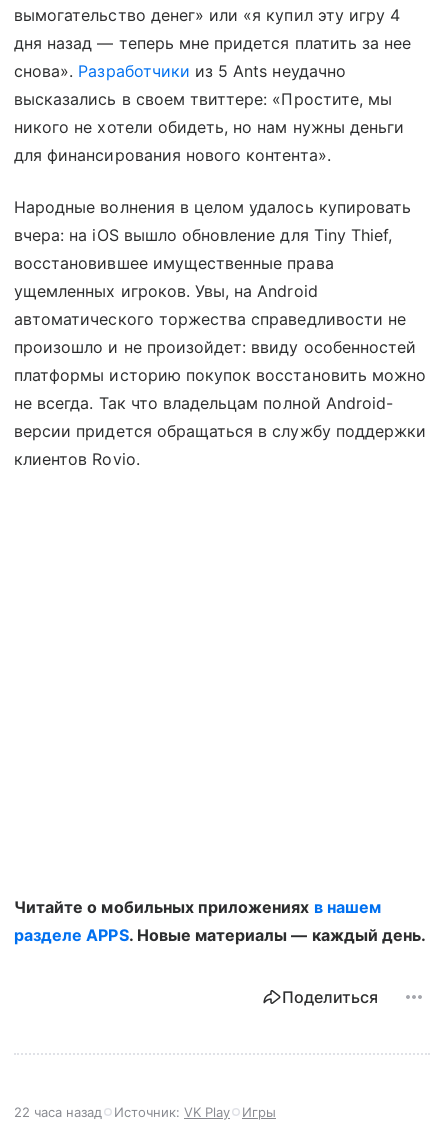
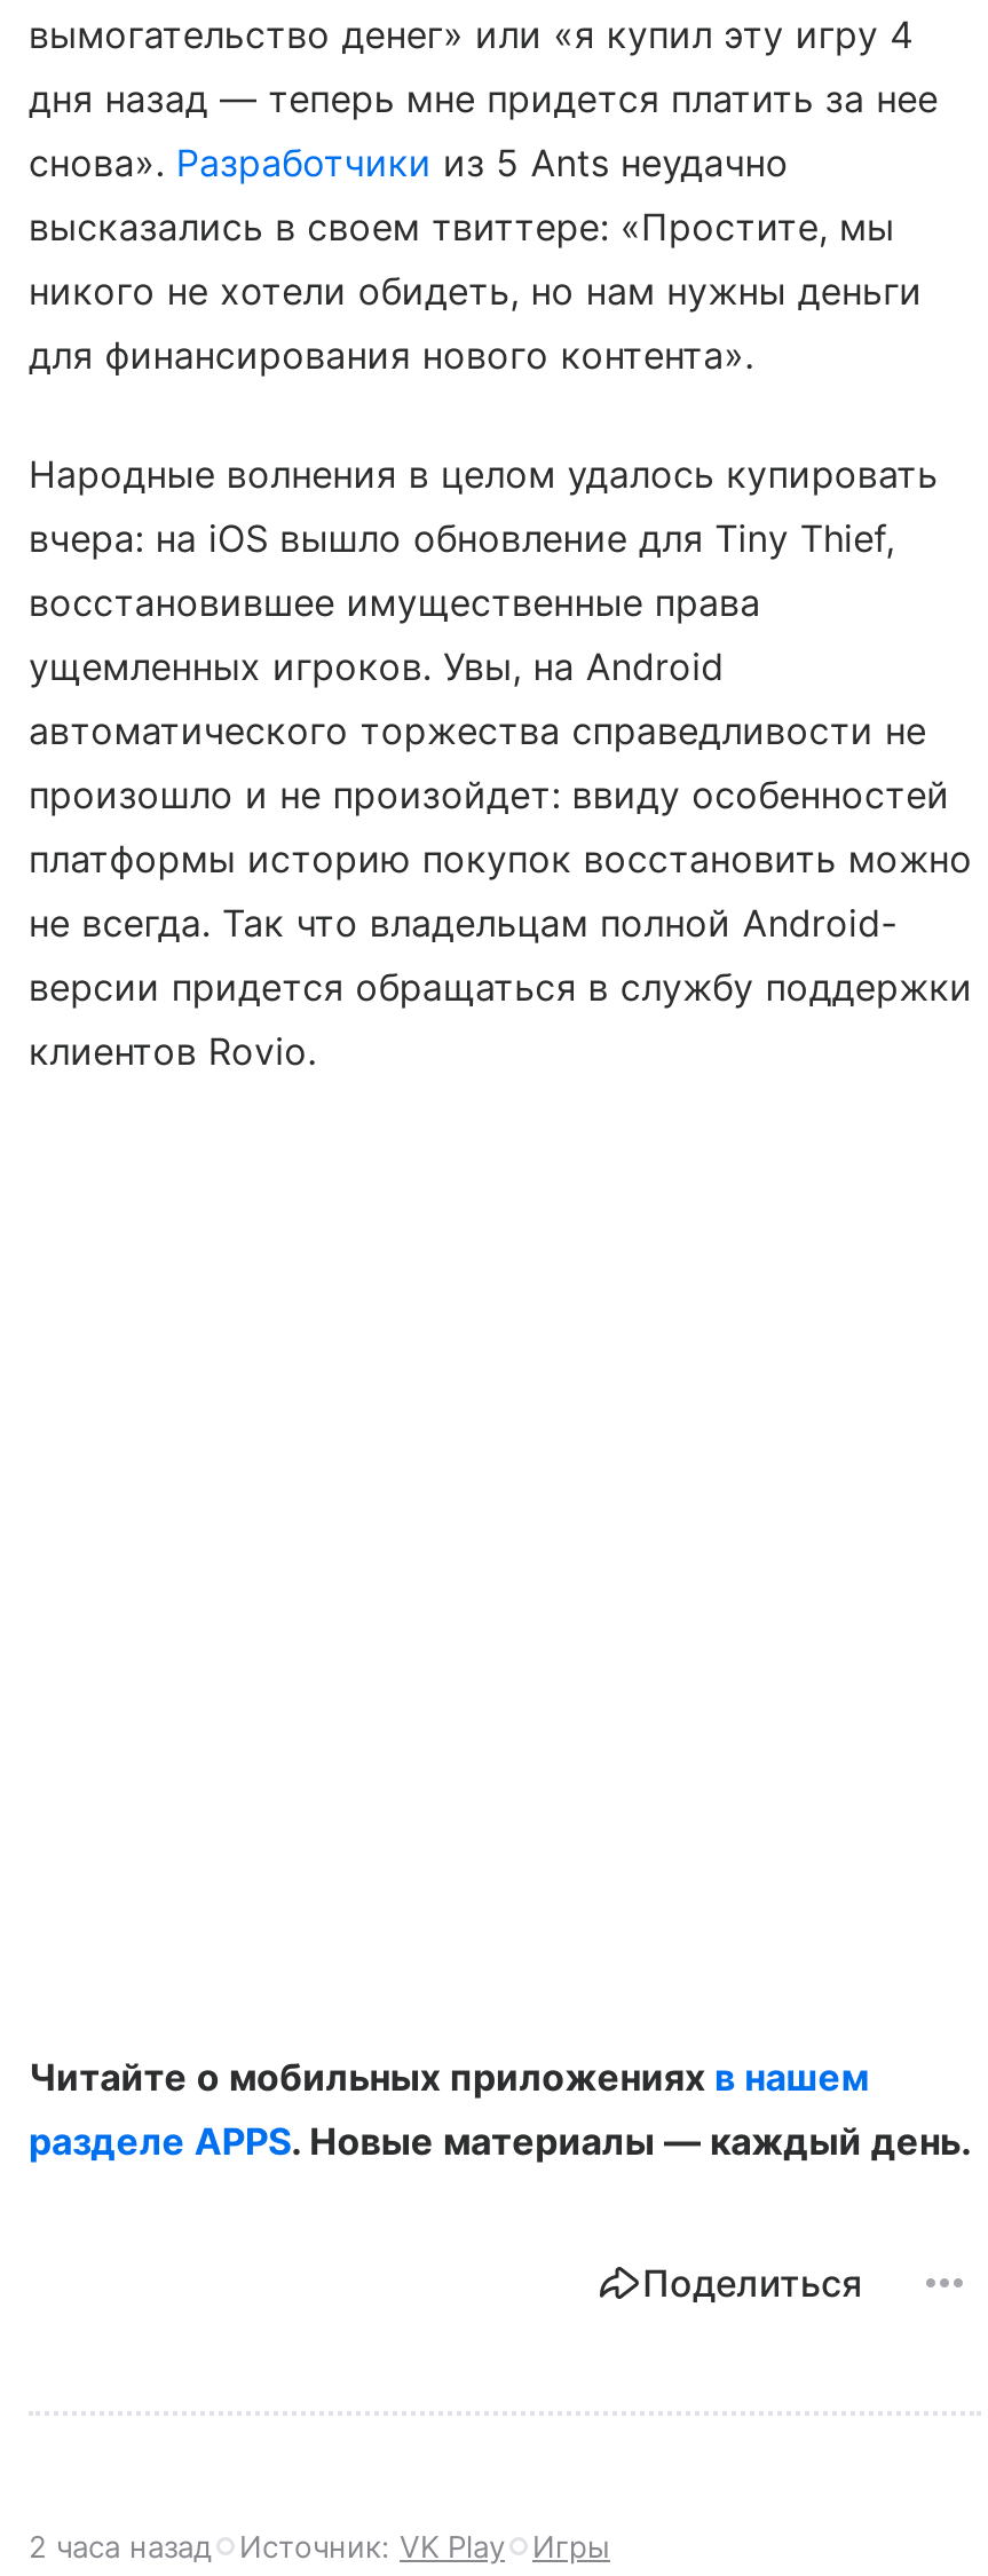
- 22 часа назад Источник: VK Play Игры
+ 2 часа назад Источник: VK Play Игры
